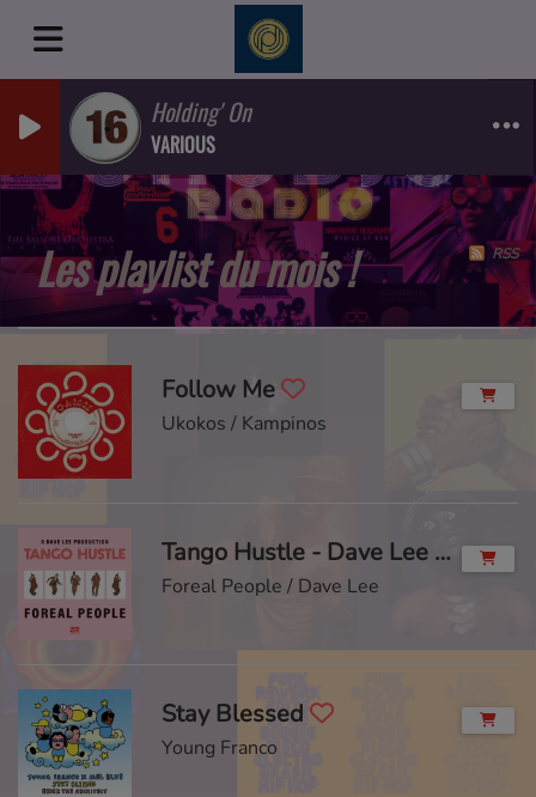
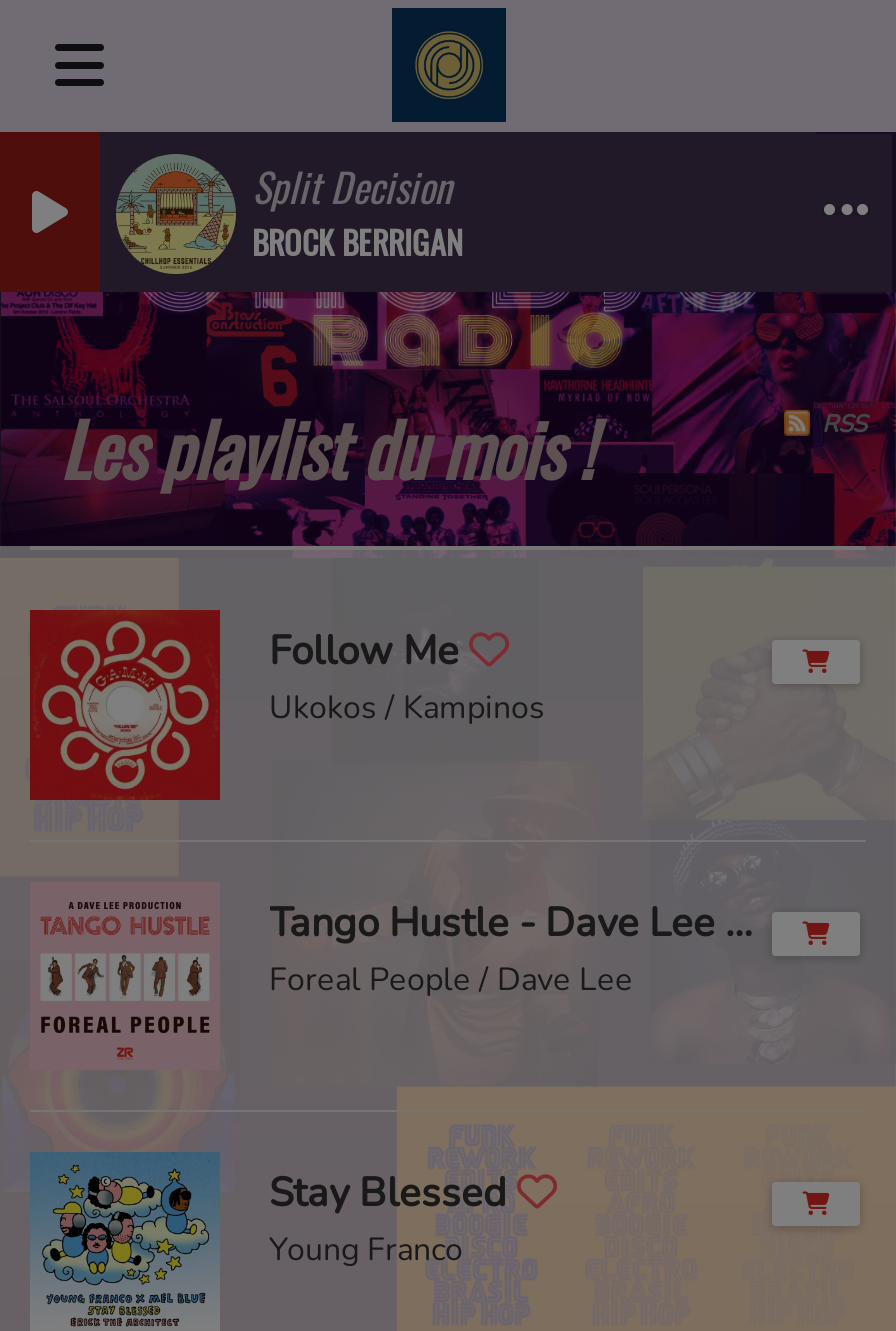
- [image]
- Holding' On
- VARIOUS
+ [image]
+ Split Decision
+ BROCK BERRIGAN
